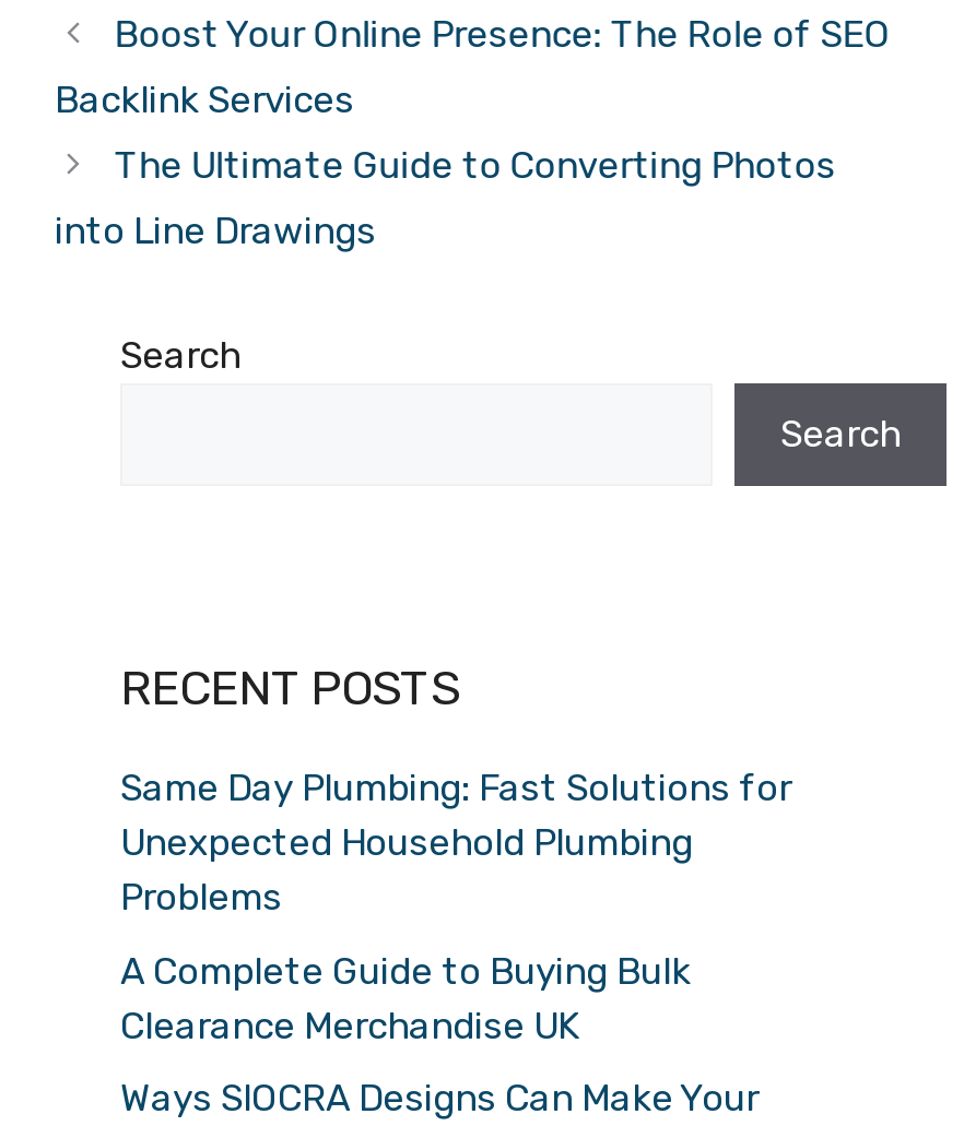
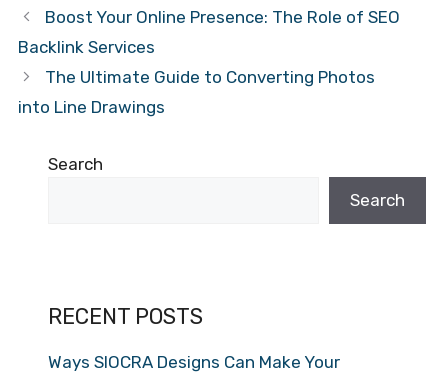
- Same Day Plumbing: Fast Solutions for
- Unexpected Household Plumbing
- Problems
- A Complete Guide to Buying Bulk
- Clearance Merchandise UK
